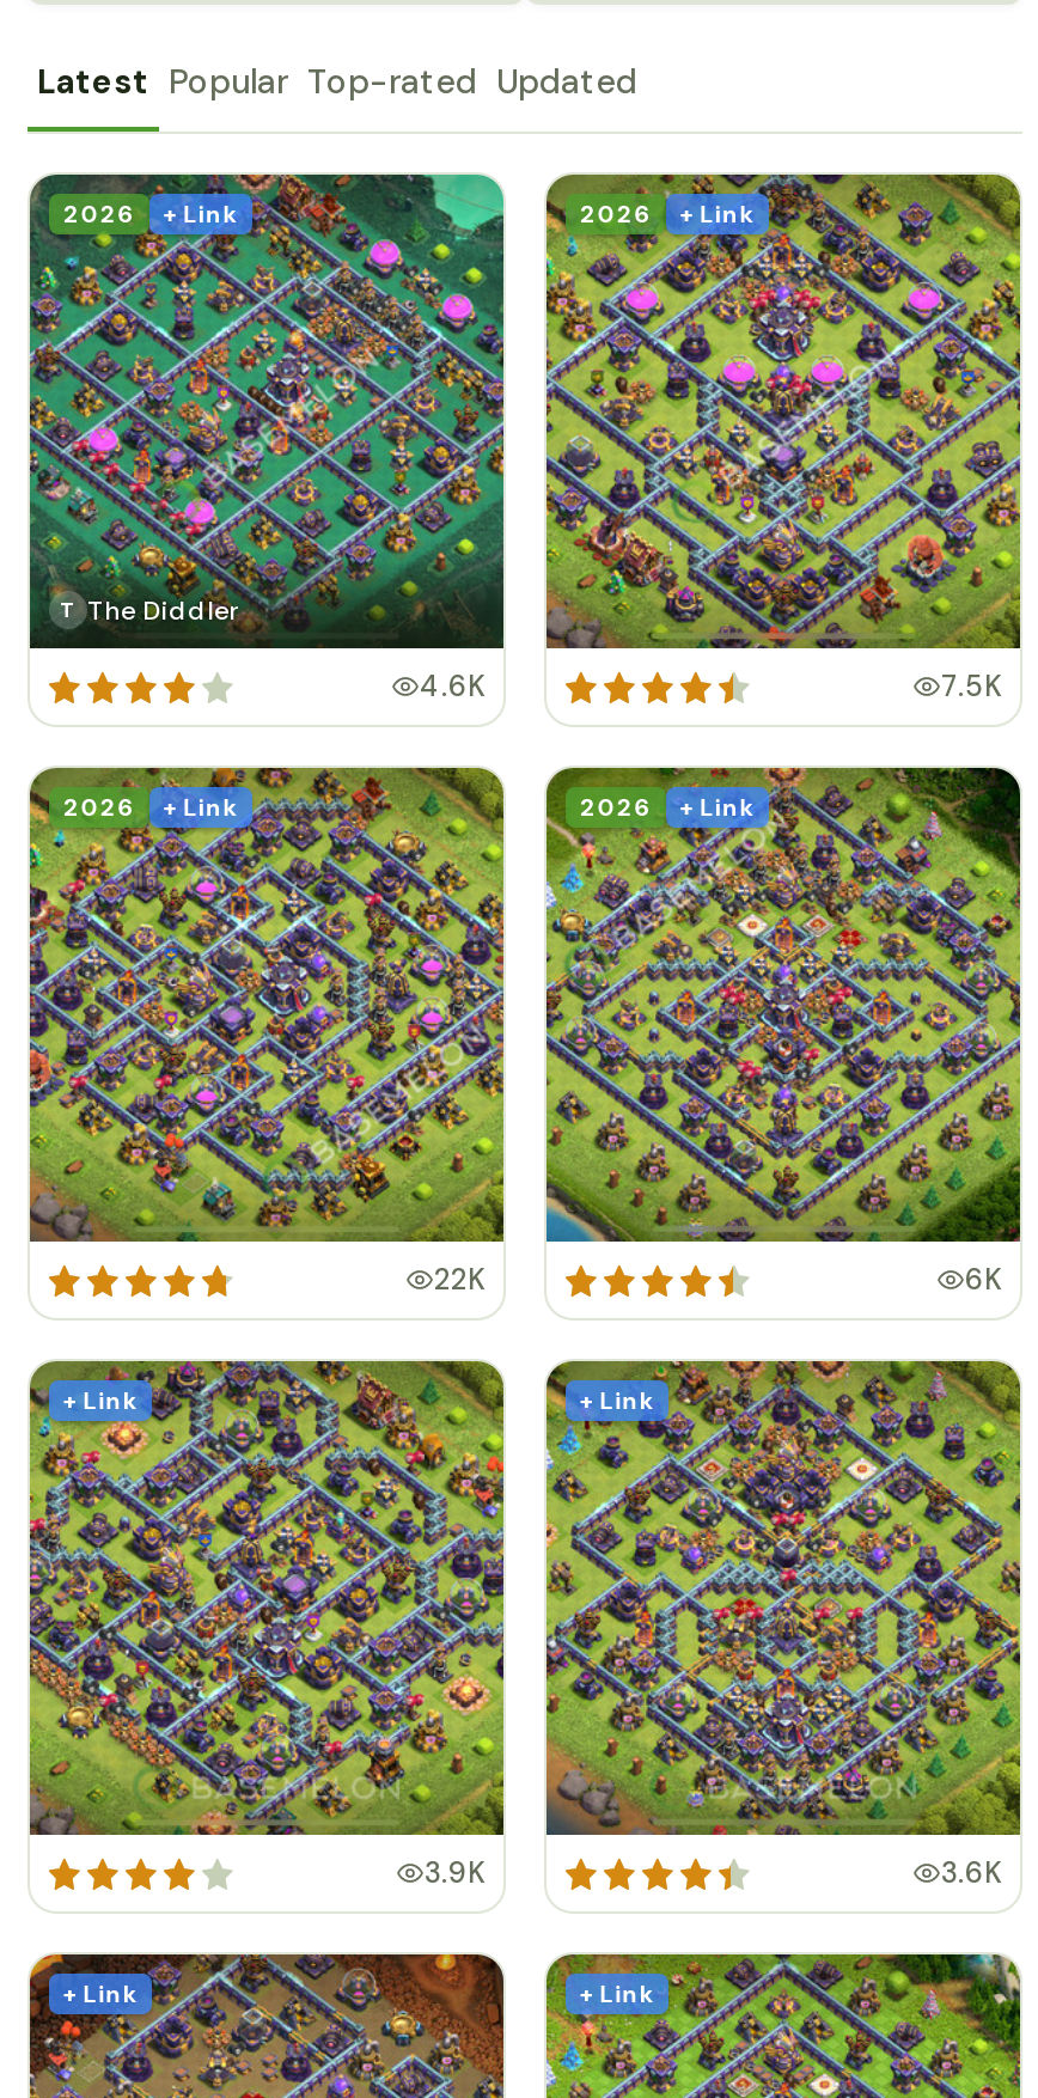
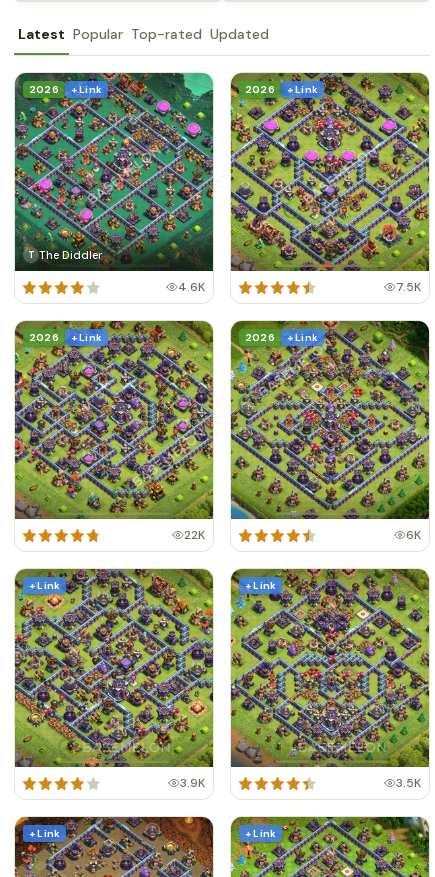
- 3.6K
+ 3.5K
